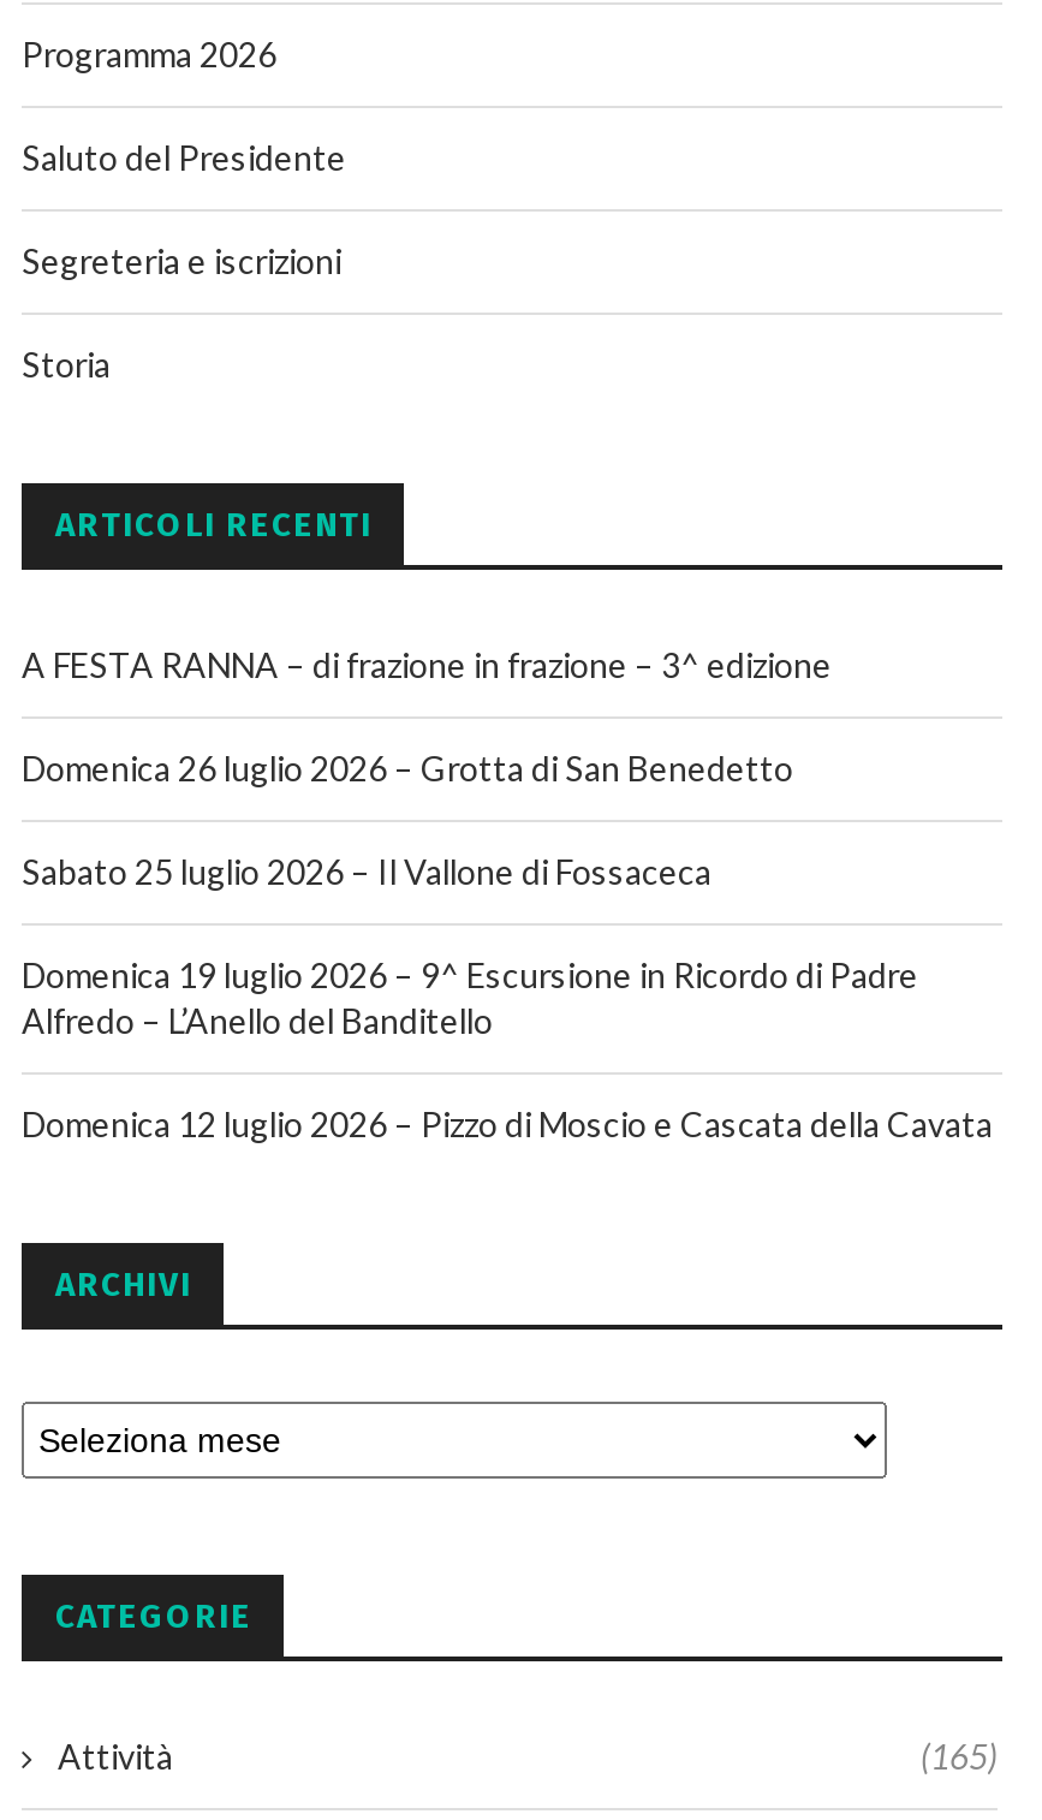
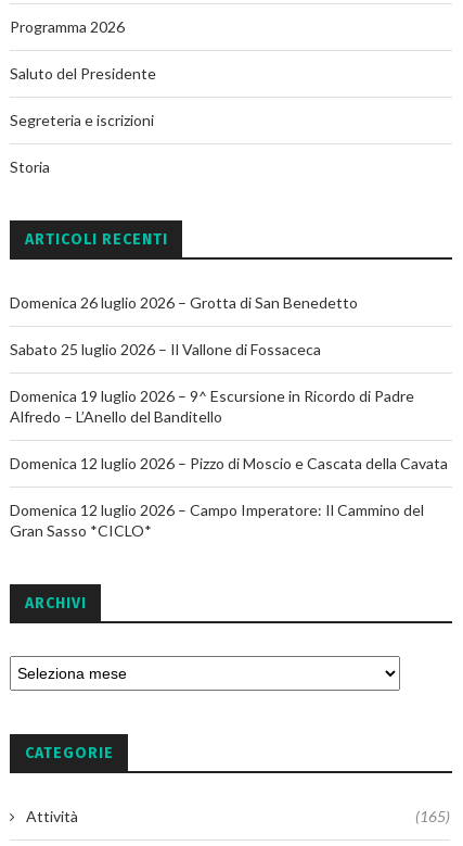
- A FESTA RANNA – di frazione in frazione – 3^ edizione

moved up: Domenica 26 luglio 2026 – Grotta di San Benedetto | Sabato 25 luglio 2026 – Il Vallone di Fossaceca | Domenica 19 luglio 2026 – 9^ Escursione in Ricordo di Padre | Alfredo – L’Anello del Banditello | Domenica 12 luglio 2026 – Pizzo di Moscio e Cascata della Cavata

+ Domenica 12 luglio 2026 – Campo Imperatore: Il Cammino del
+ Gran Sasso *CICLO*
